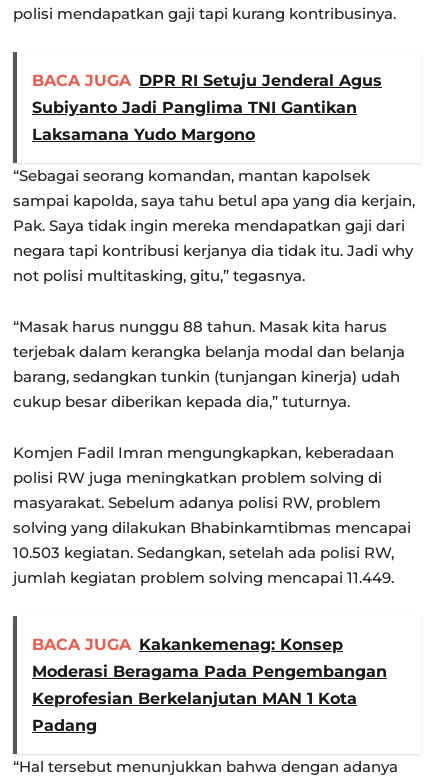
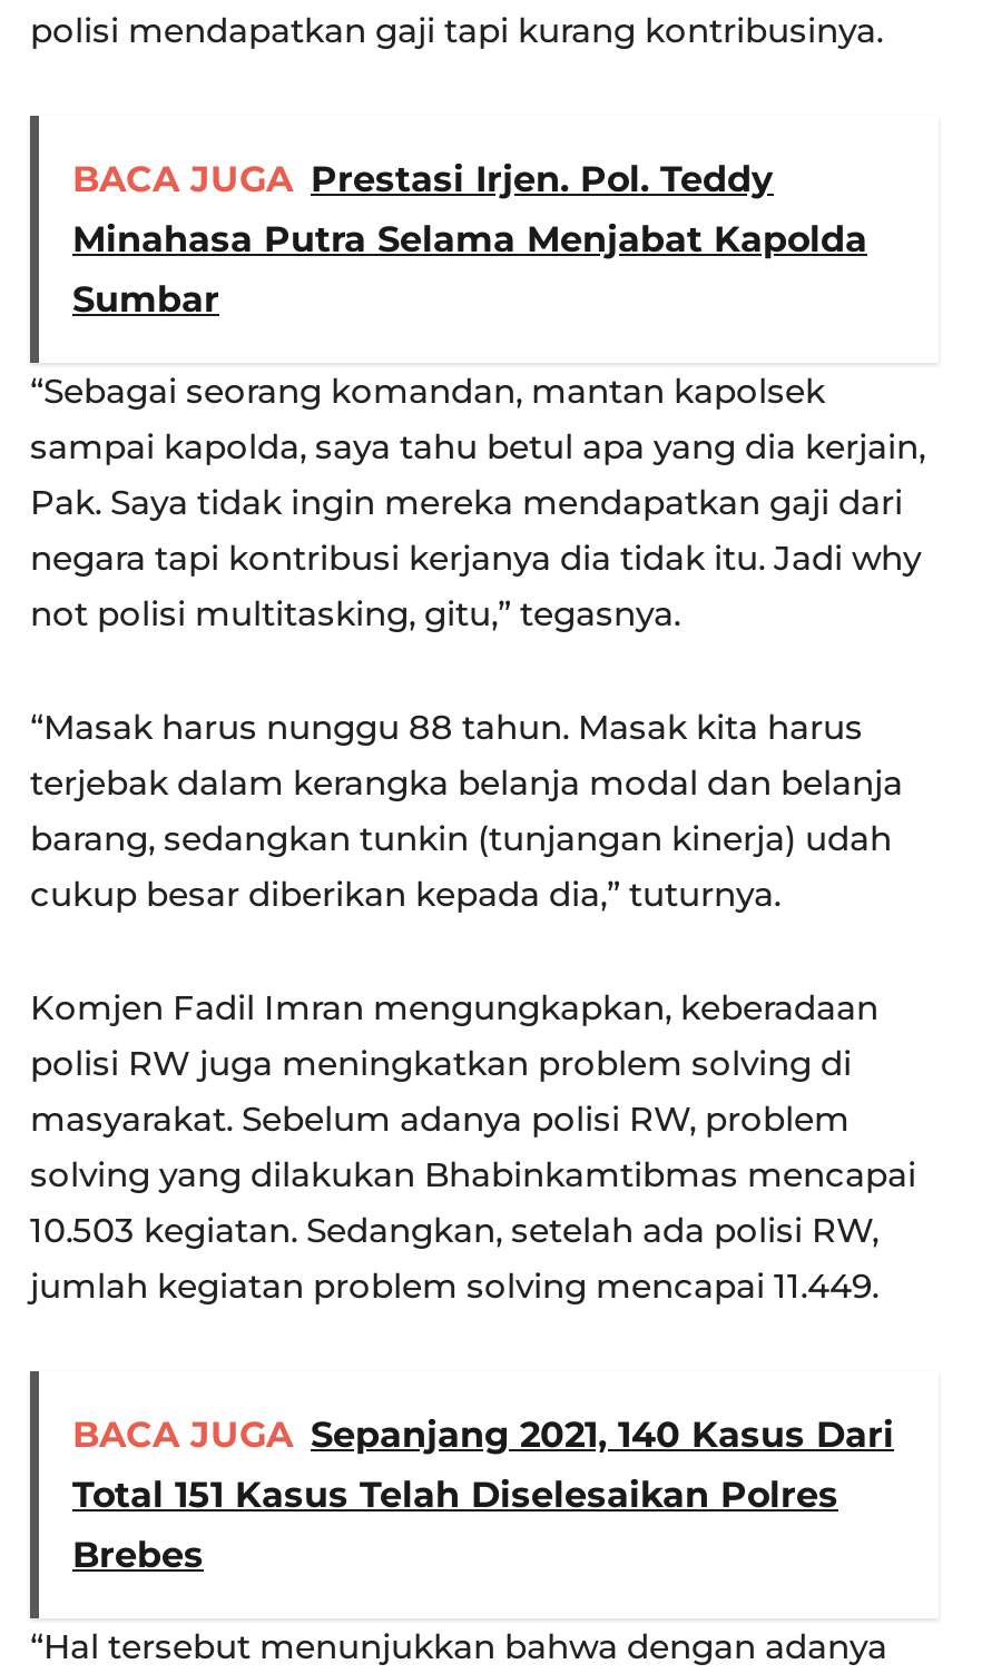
- BACA JUGA DPR RI Setuju Jenderal Agus
- Subiyanto Jadi Panglima TNI Gantikan
- Laksamana Yudo Margono
+ BACA JUGA Prestasi Irjen. Pol. Teddy
+ Minahasa Putra Selama Menjabat Kapolda
+ Sumbar

- BACA JUGA Kakankemenag: Konsep
- Moderasi Beragama Pada Pengembangan
- Keprofesian Berkelanjutan MAN 1 Kota
- Padang
+ BACA JUGA Sepanjang 2021, 140 Kasus Dari
+ Total 151 Kasus Telah Diselesaikan Polres
+ Brebes
